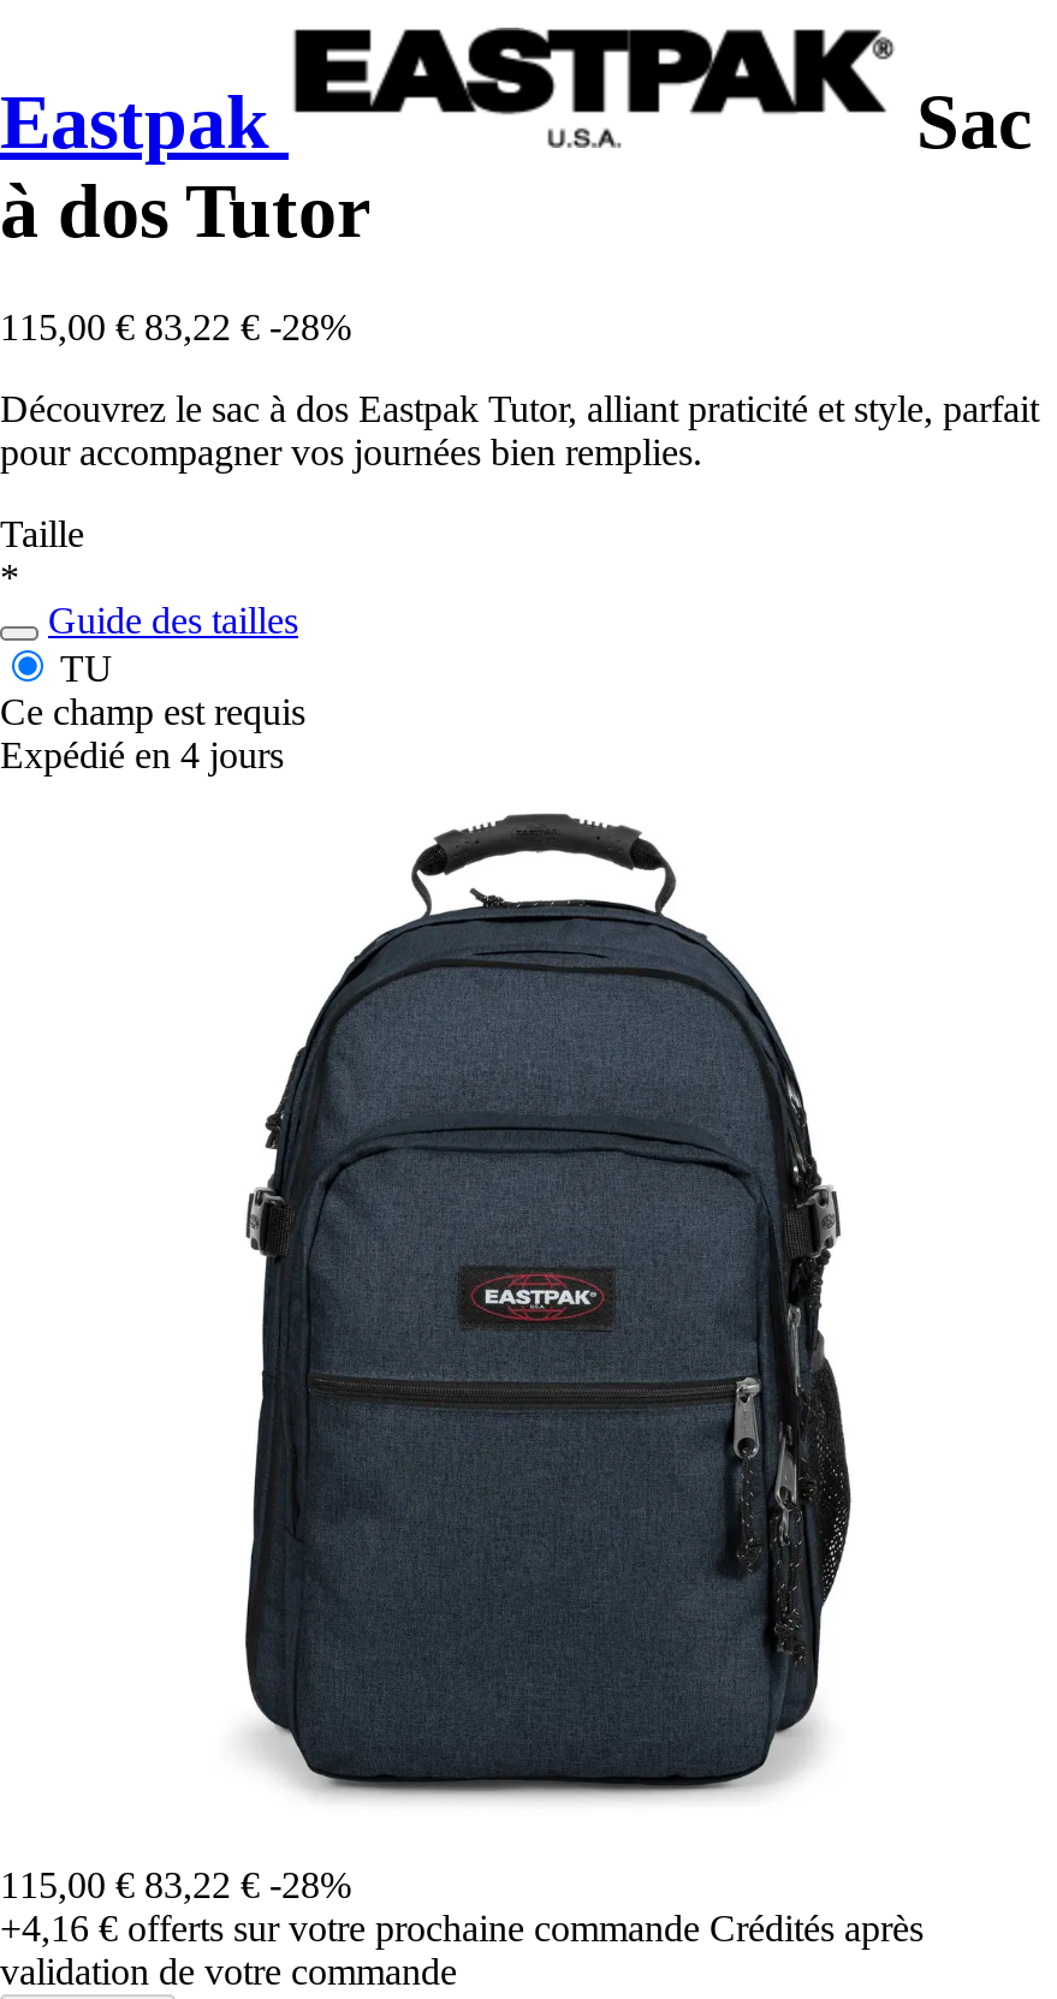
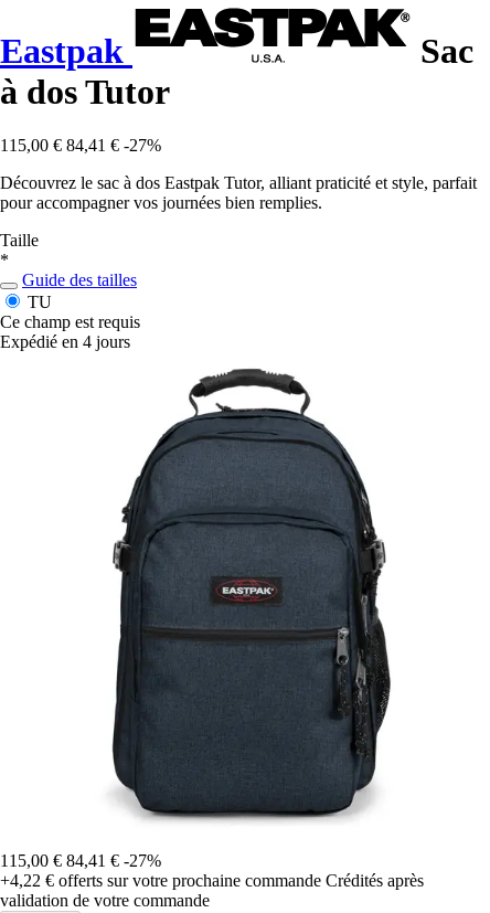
- 115,00 € 83,22 € -28%
+ 115,00 € 84,41 € -27%

- 115,00 € 83,22 € -28%
+ 115,00 € 84,41 € -27%

- +4,16 €offerts sur votre prochaine commande Crédités après
+ +4,22 €offerts sur votre prochaine commande Crédités après
